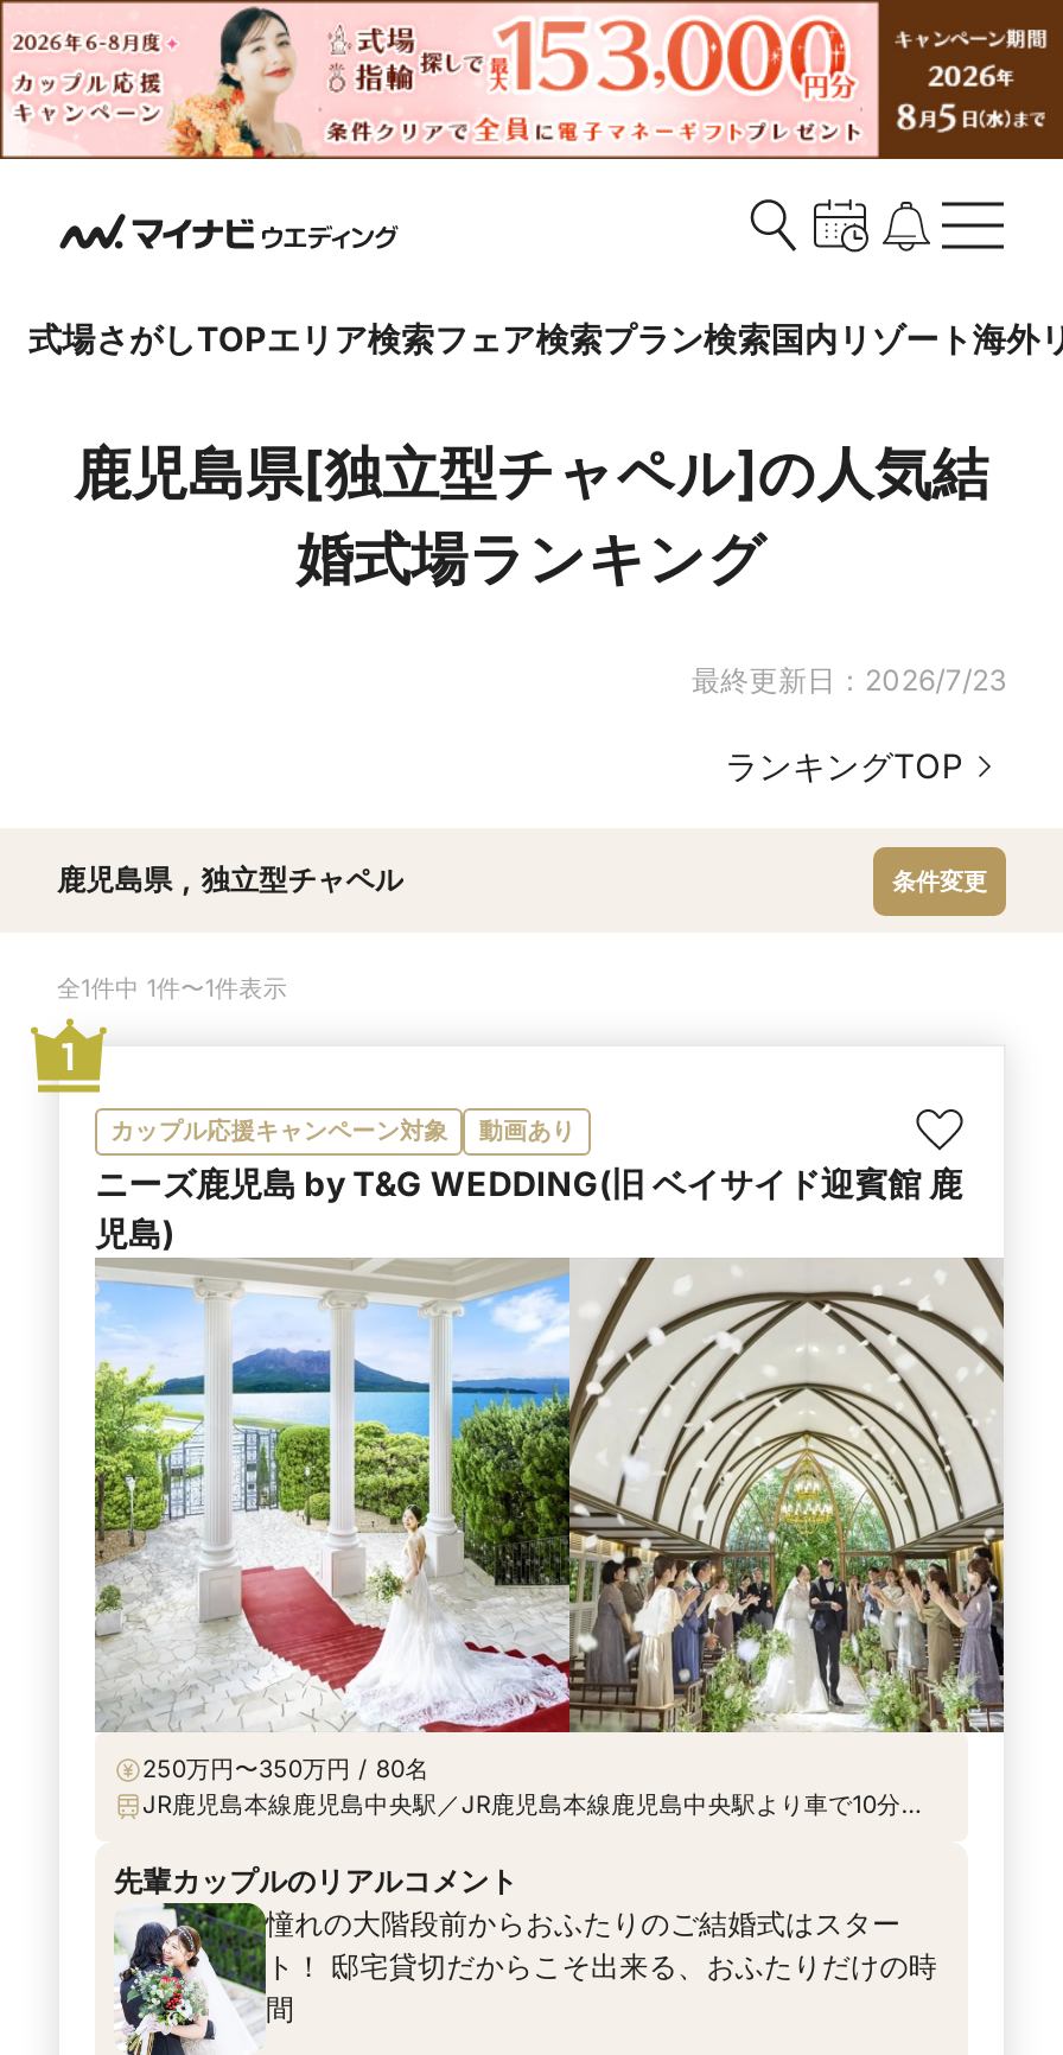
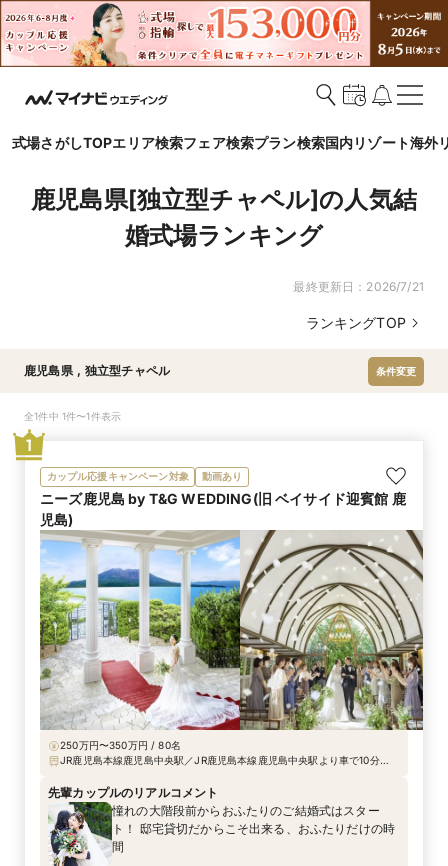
- 最終更新日：2026/7/23
+ 最終更新日：2026/7/21
